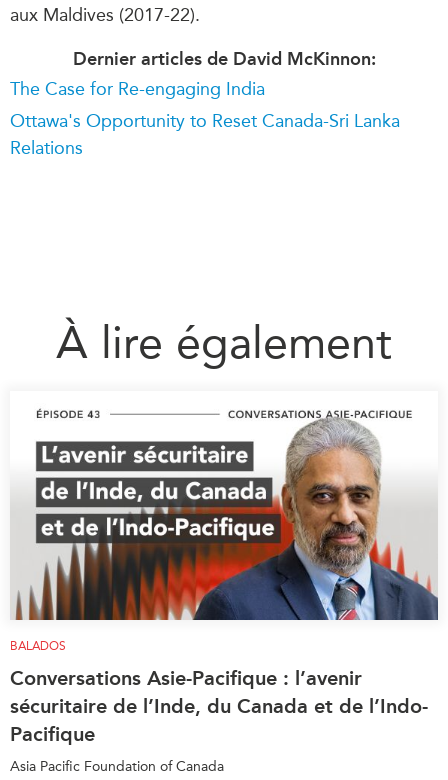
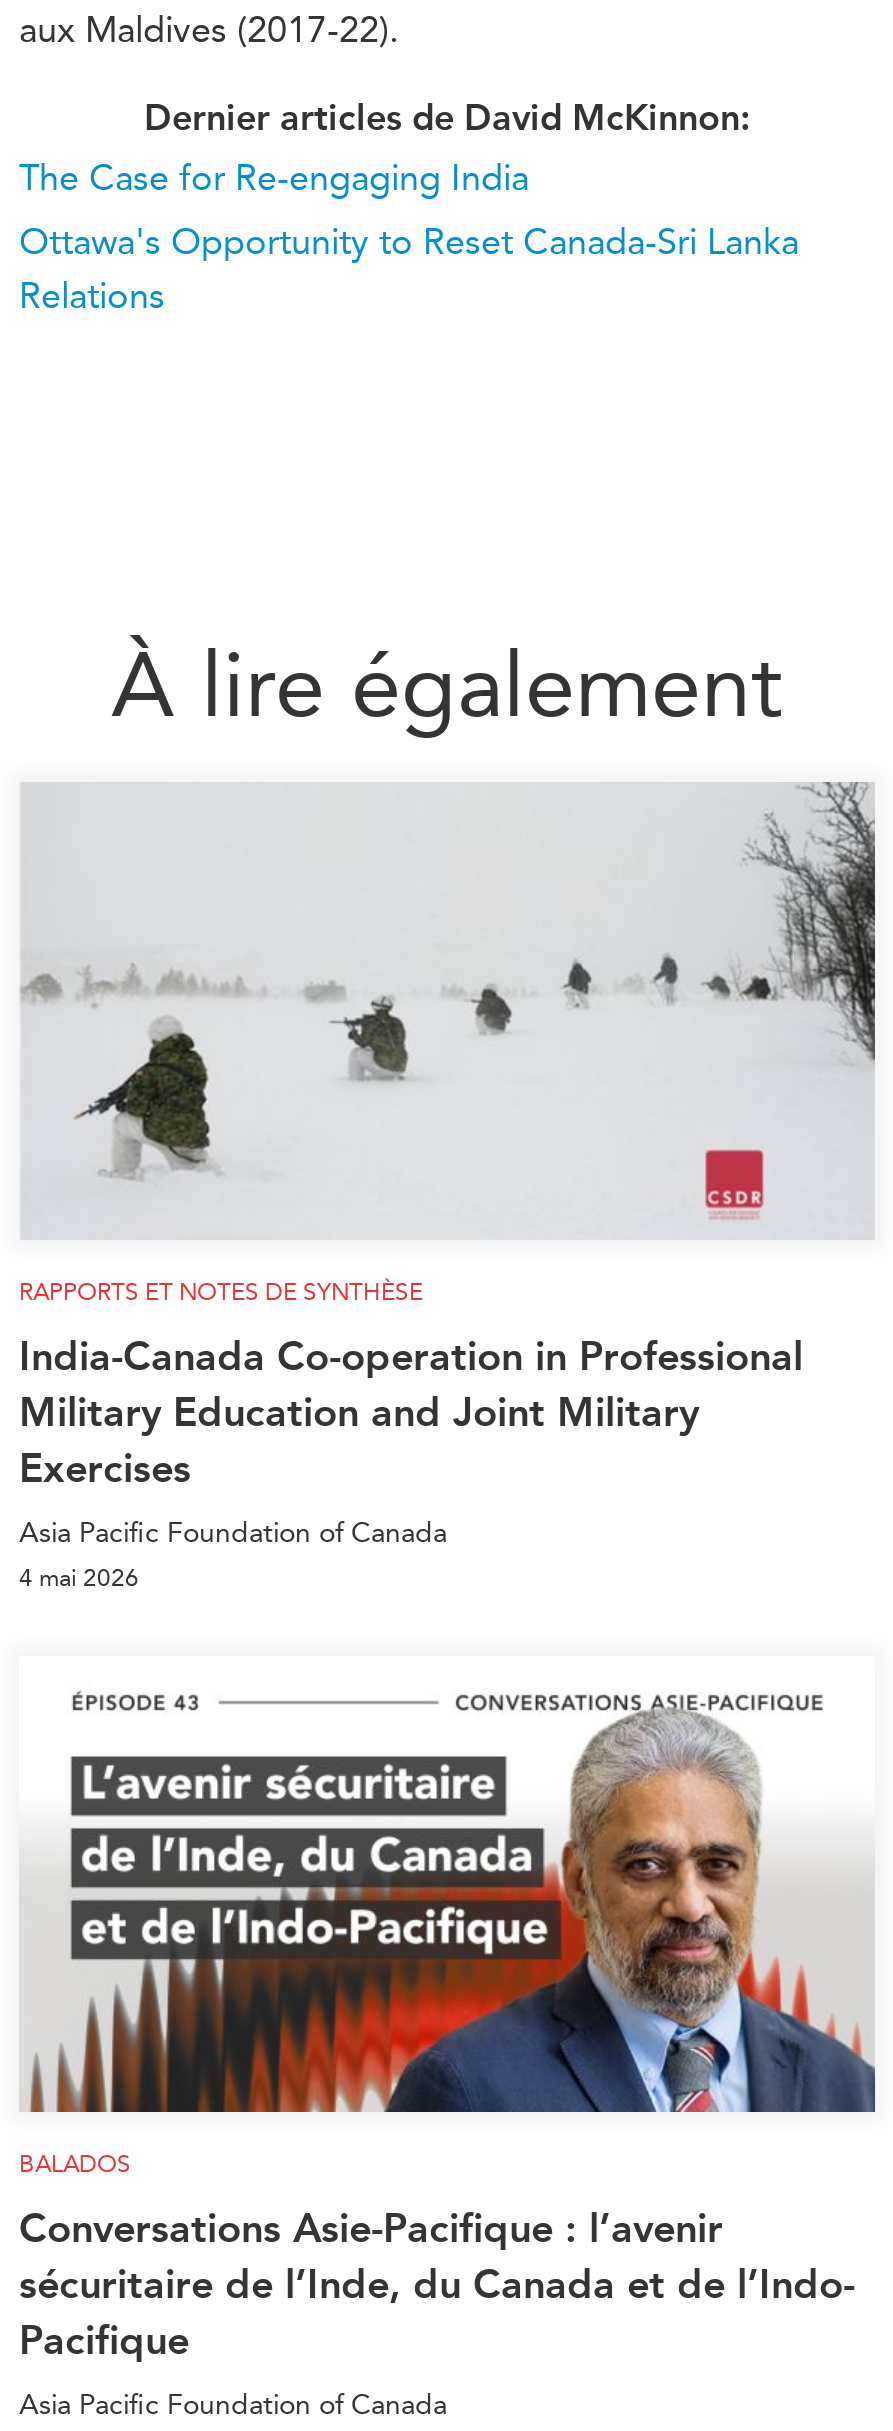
+ [image]
+ RAPPORTS ET NOTES DE SYNTHÈSE
+ India-Canada Co-operation in Professional
+ Military Education and Joint Military
+ Exercises
+ Asia Pacific Foundation of Canada
+ 4 mai 2026
